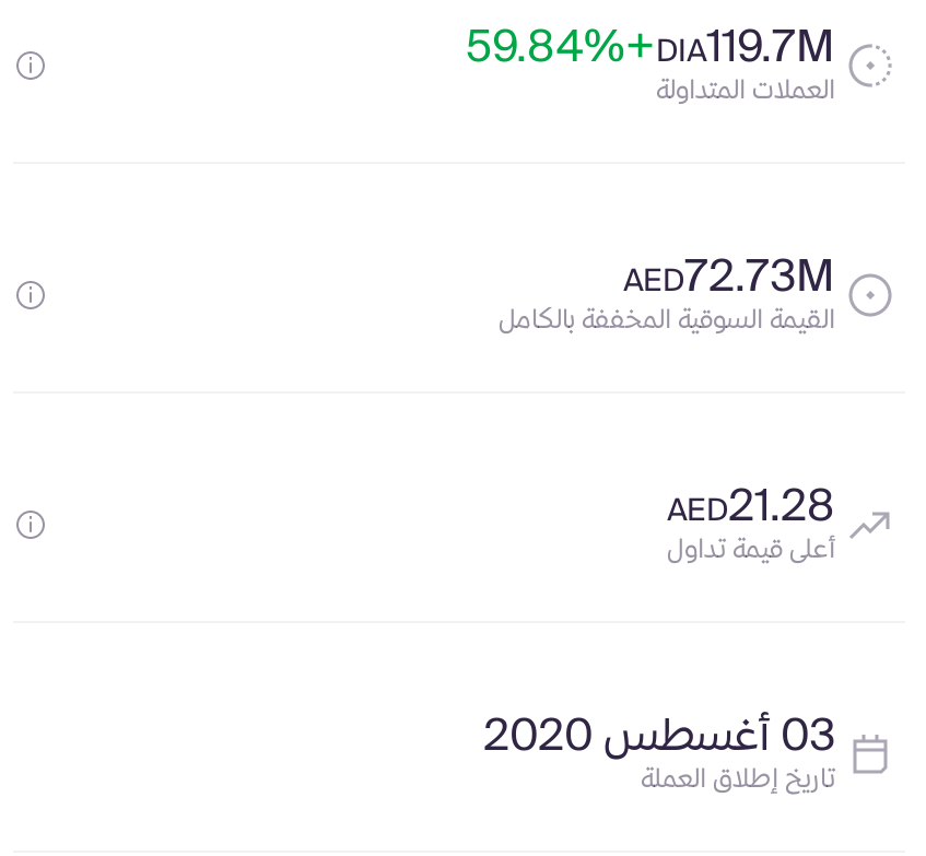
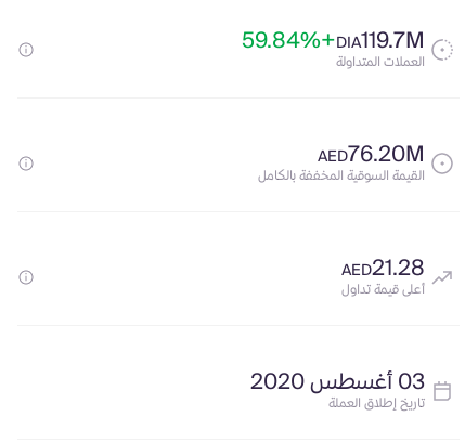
- AED 72.73M
+ AED 76.20M
